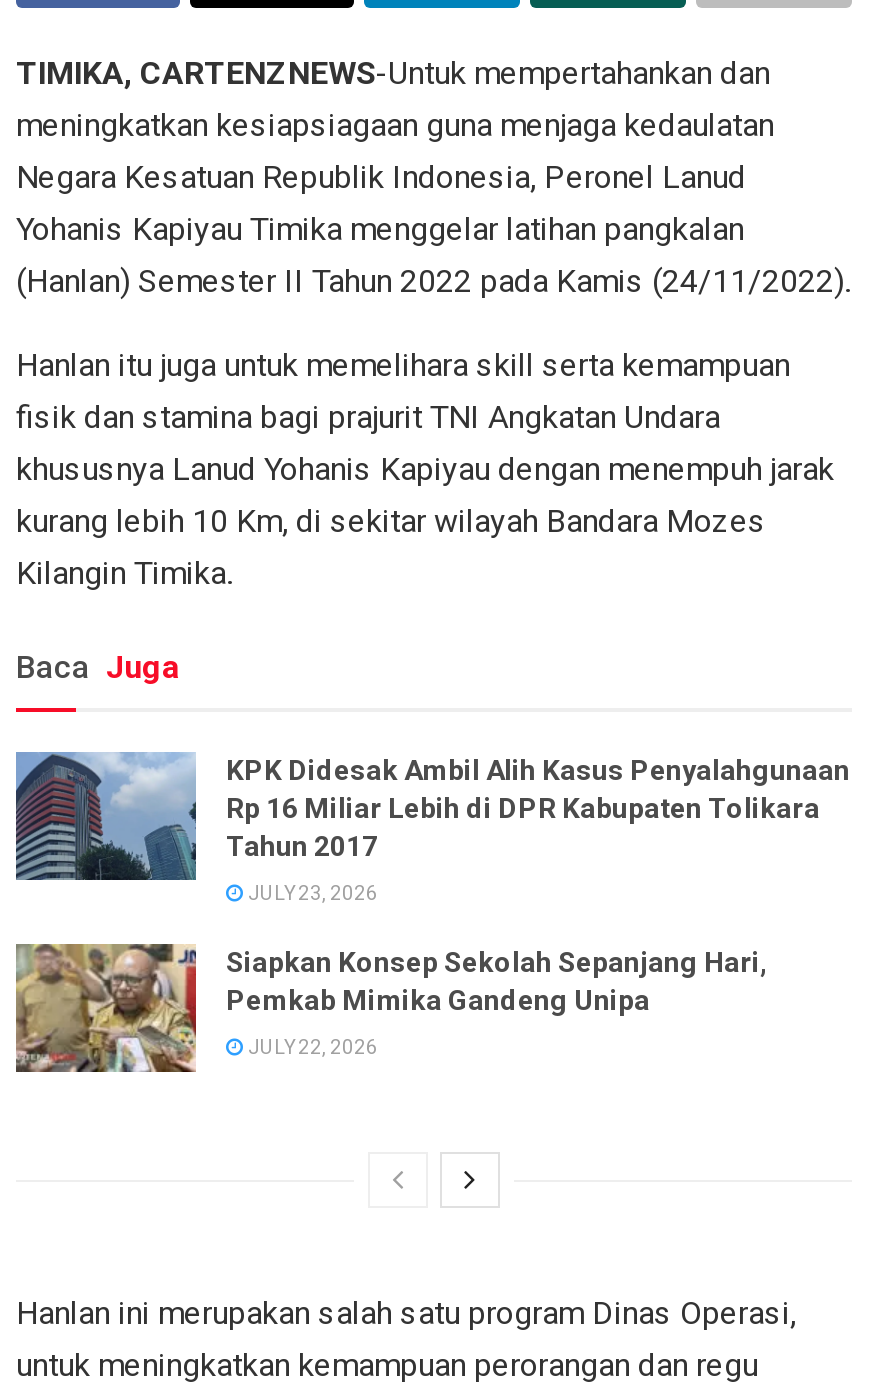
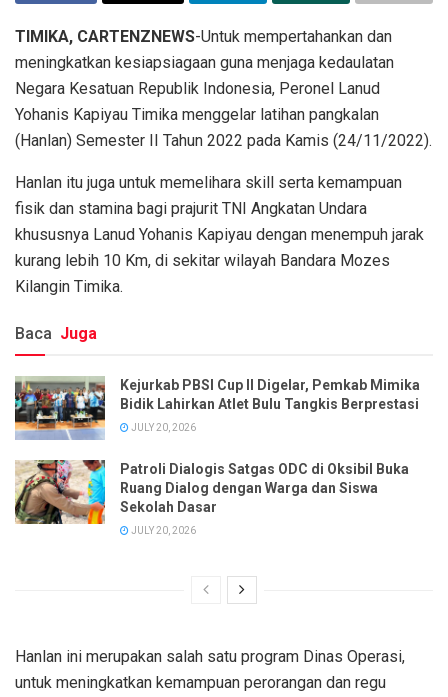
- [image]
- KPK Didesak Ambil Alih Kasus Penyalahgunaan
- Rp 16 Miliar Lebih di DPR Kabupaten Tolikara
- Tahun 2017
+ [image]
+ Kejurkab PBSI Cup II Digelar, Pemkab Mimika
+ Bidik Lahirkan Atlet Bulu Tangkis Berprestasi

- JULY 23, 2026
+ JULY 20, 2026

- [image]
- Siapkan Konsep Sekolah Sepanjang Hari,
- Pemkab Mimika Gandeng Unipa
+ [image]
+ Patroli Dialogis Satgas ODC di Oksibil Buka
+ Ruang Dialog dengan Warga dan Siswa
+ Sekolah Dasar

- JULY 22, 2026
+ JULY 20, 2026
